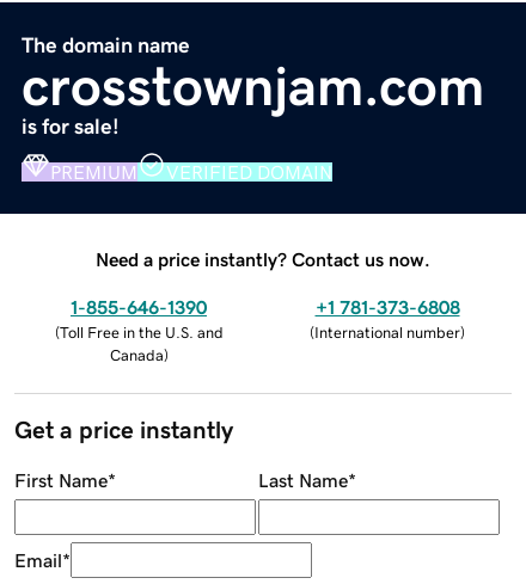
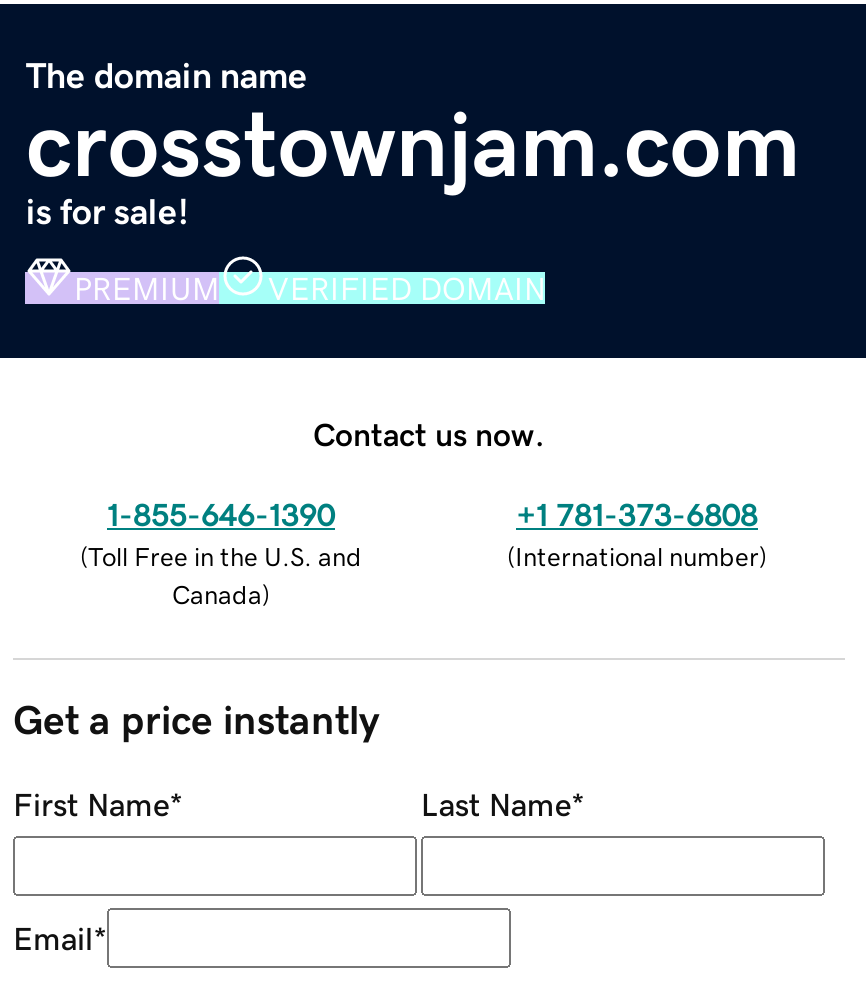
- Need a price instantly? Contact us now.
+ Contact us now.
